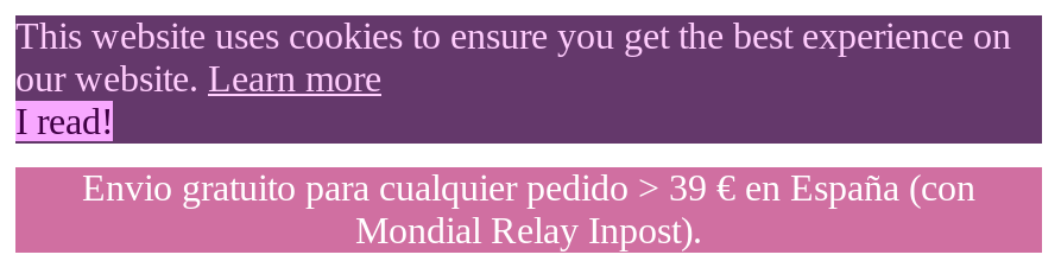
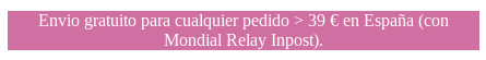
- This website uses cookies to ensure you get the best experience on
- our website. Learn more
- I read!
